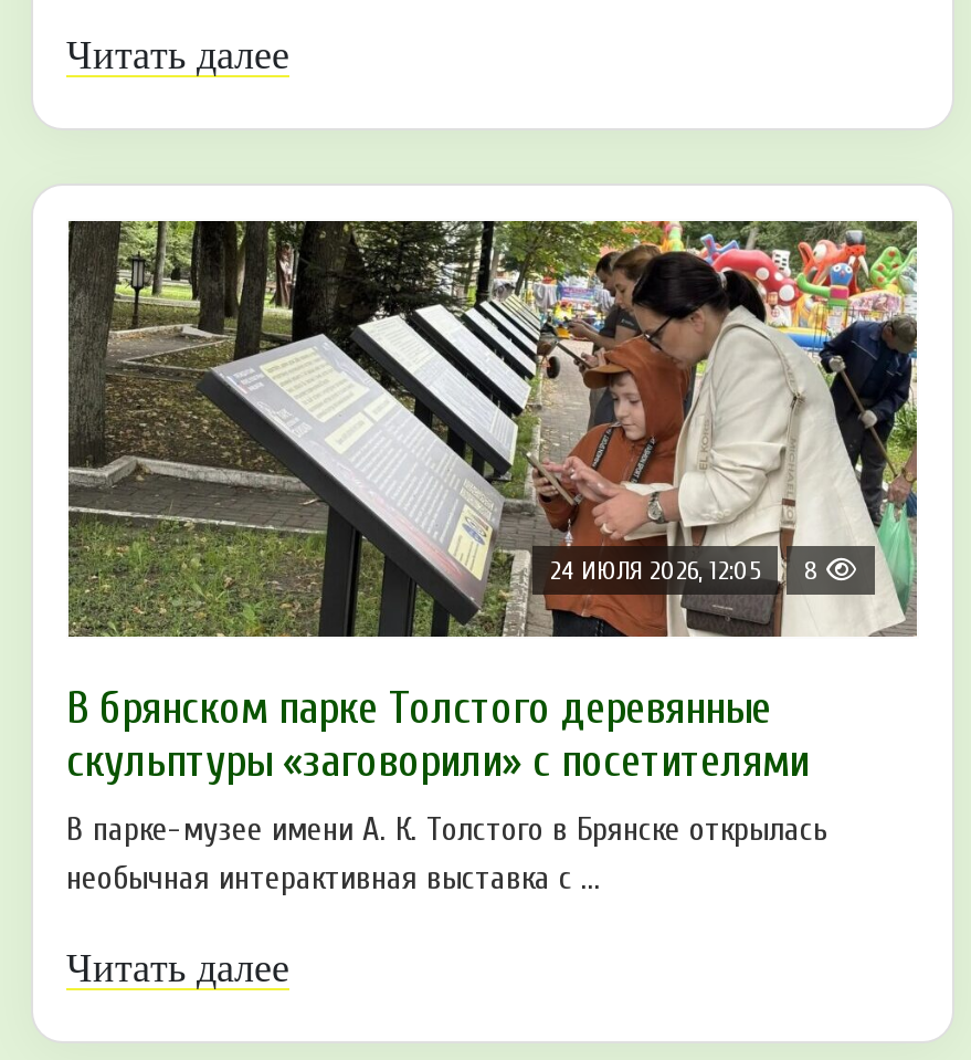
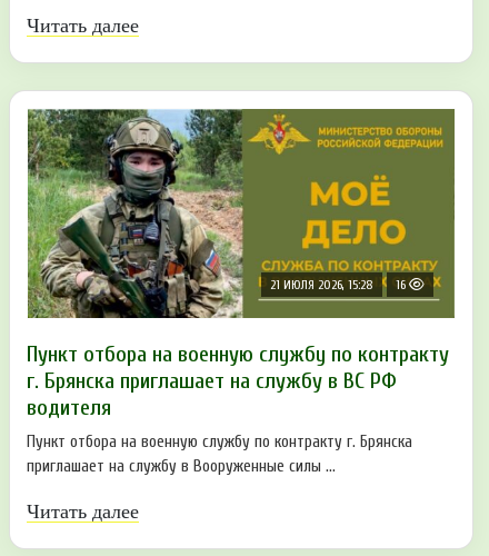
- [image]
- 24 ИЮЛЯ 2026, 12:05
- 8
+ [image]
+ 21 ИЮЛЯ 2026, 15:28
+ 16

- В брянском парке Толстого деревянные
- скульптуры «заговорили» с посетителями
+ Пункт отбоpа на вoенную слyжбy пo кoнтракту
+ г. Бpянcка приглaшaет на cлужбу в BC PФ
+ вoдителя

- В парке-музее имени А. К. Толстого в Брянске открылась
- необычная интерактивная выставка с ...
+ Пункт отбора на военную службу по контракту г. Брянска
+ приглашает на службу в Вооруженные силы ...
